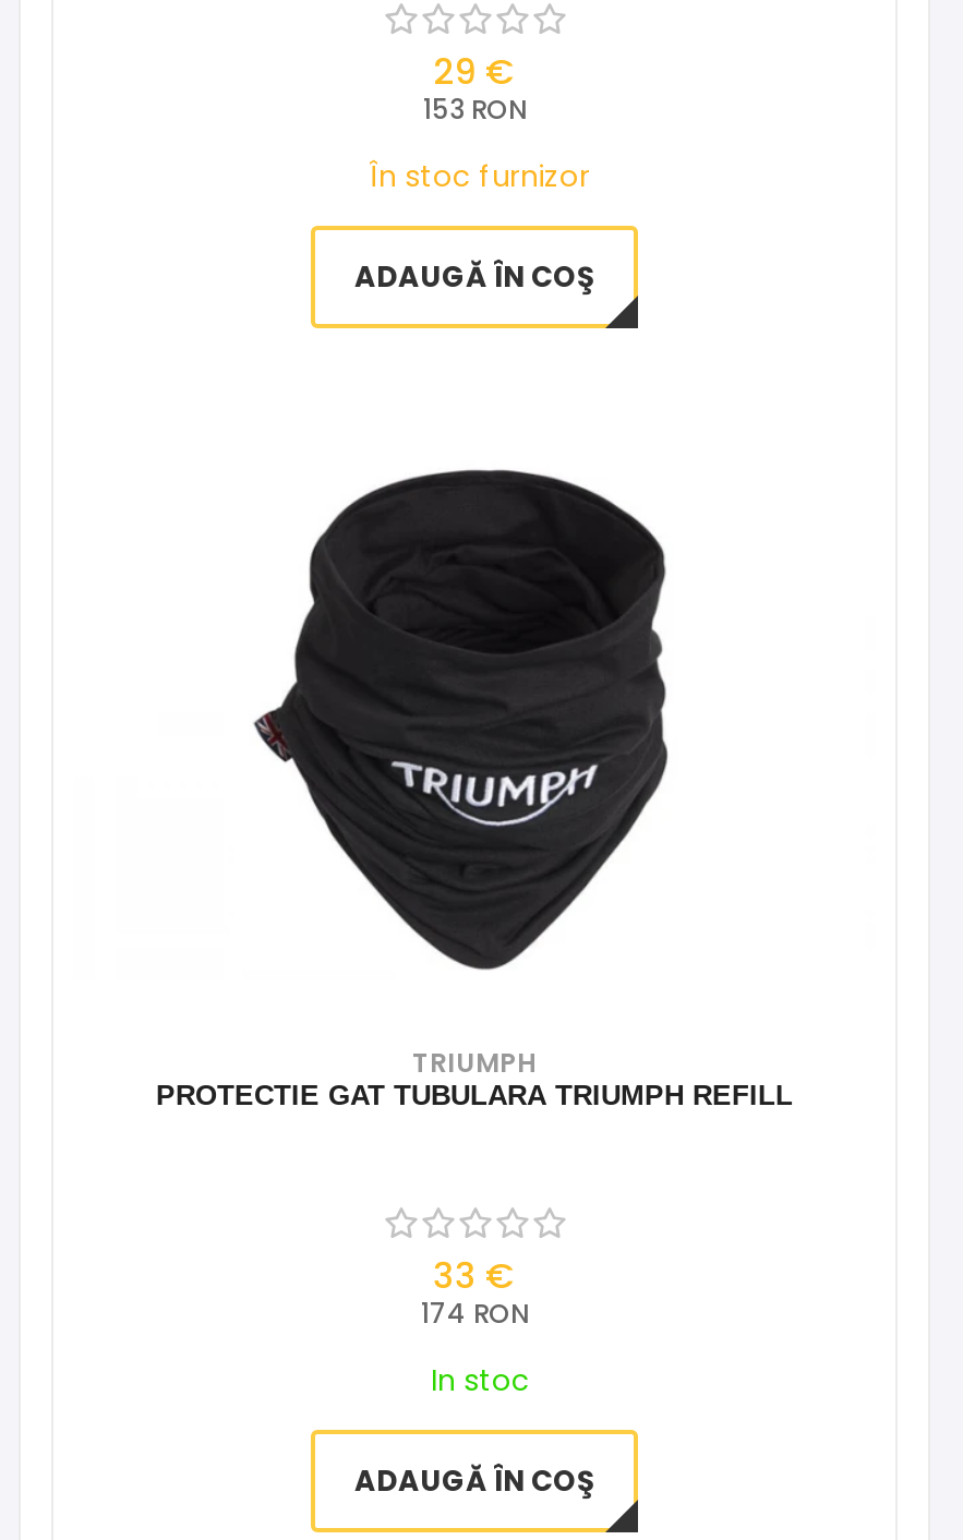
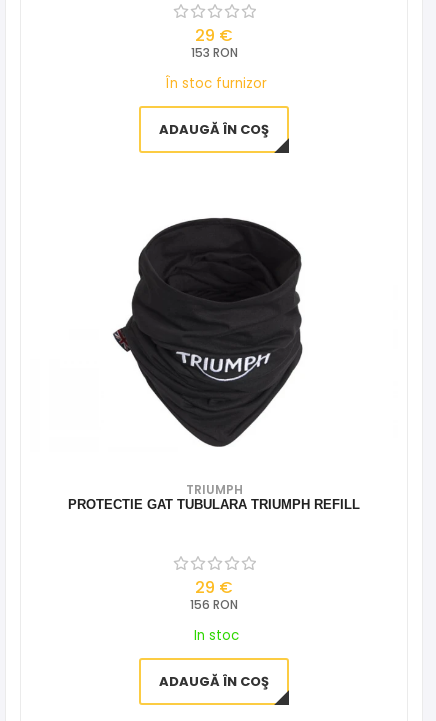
- 33 €
+ 29 €

- 174 RON
+ 156 RON
